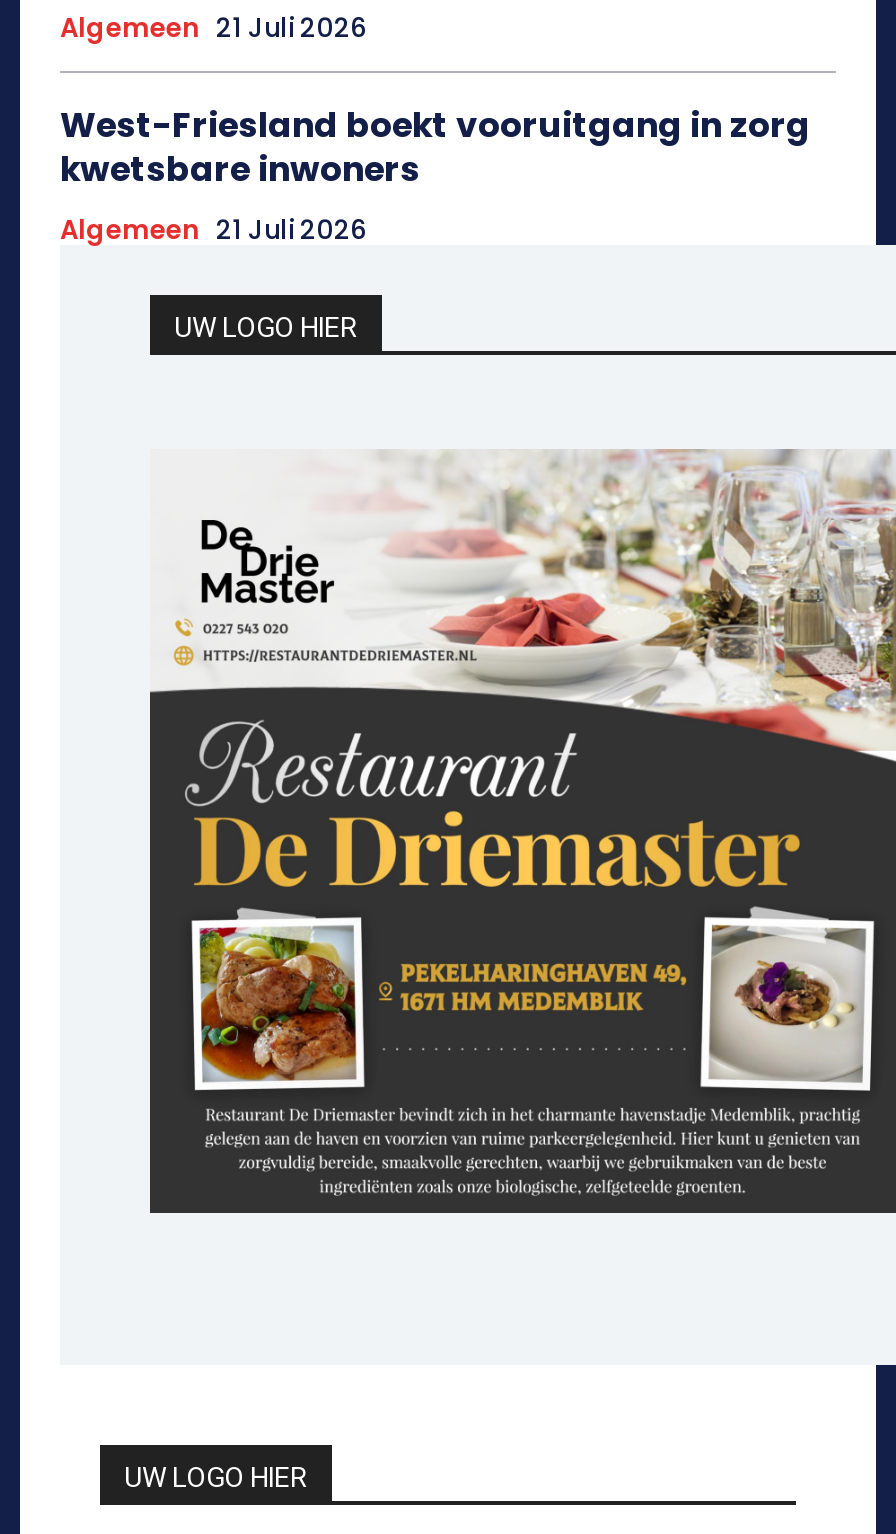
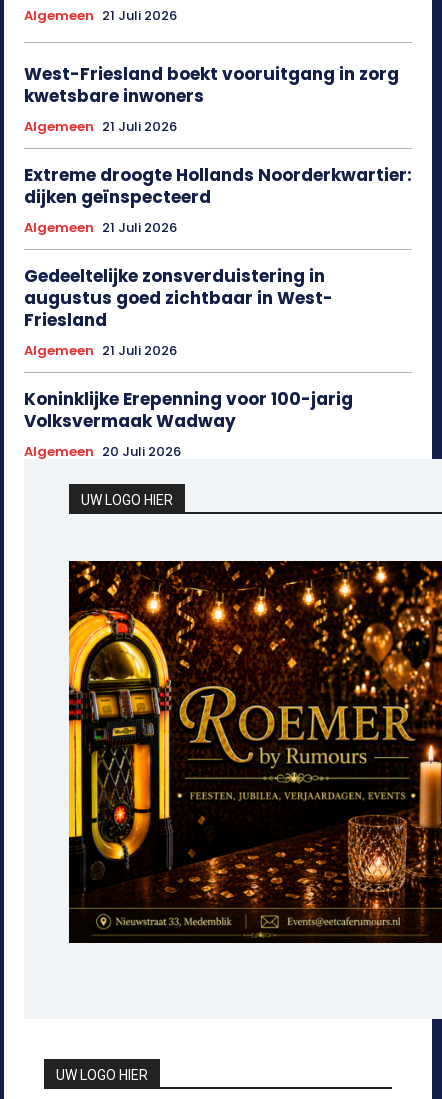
+ Extreme droogte Hollands Noorderkwartier:
+ dijken geïnspecteerd
+ Algemeen 21 Juli 2026
+ Gedeeltelijke zonsverduistering in
+ augustus goed zichtbaar in West-
+ Friesland
+ Algemeen 21 Juli 2026
+ Koninklijke Erepenning voor 100-jarig
+ Volksvermaak Wadway
+ Algemeen 20 Juli 2026

- [image]
+ [image]
